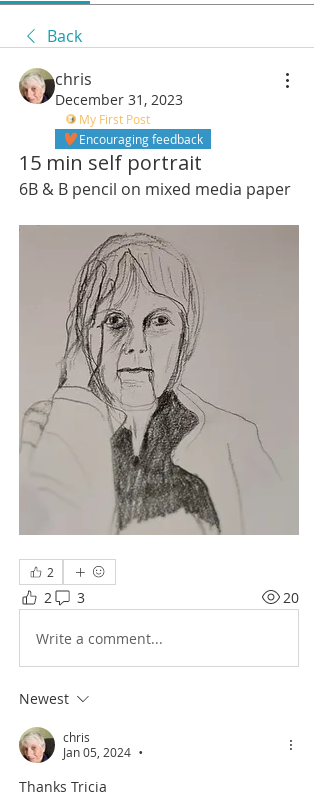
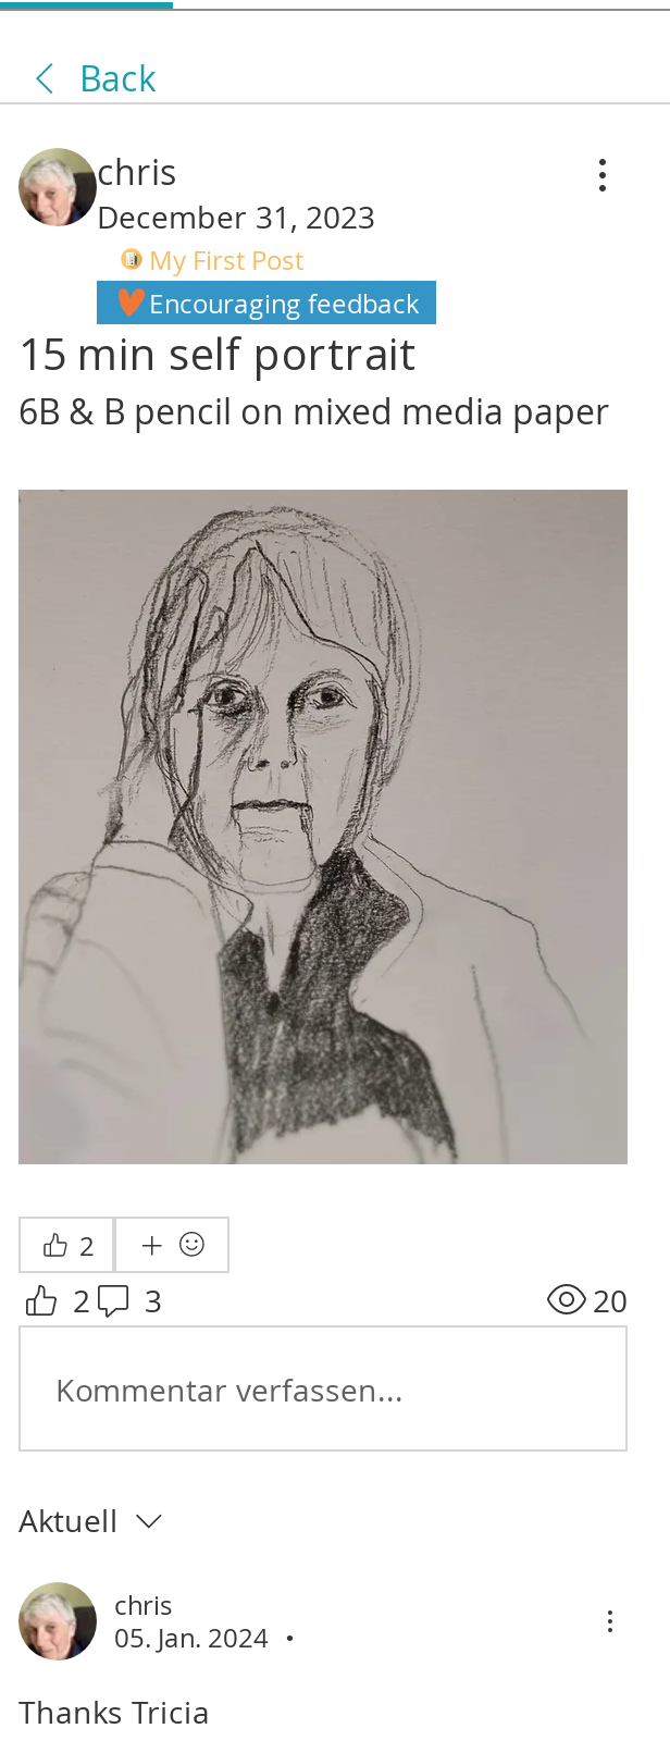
- Write a comment...
+ Kommentar verfassen...

- Newest
+ Aktuell

- Jan 05, 2024
+ 05. Jan. 2024
